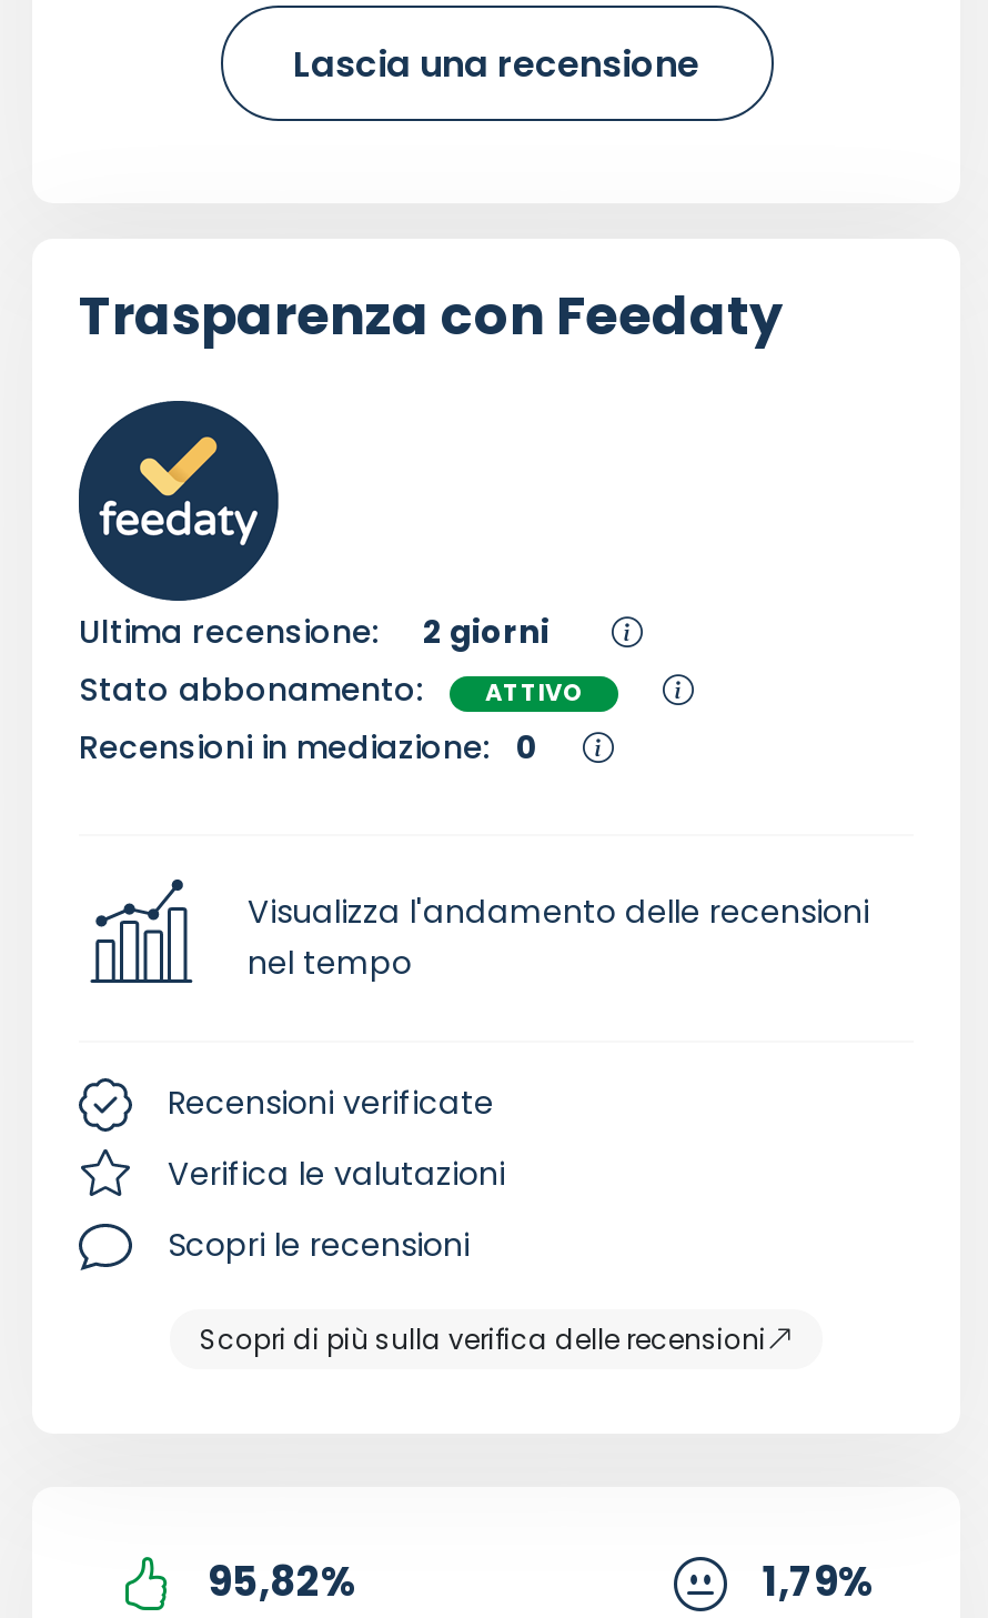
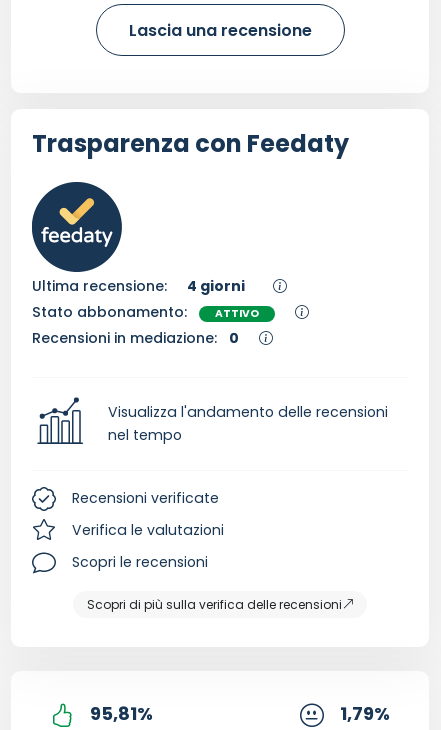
- Ultima recensione: 2 giorni
+ Ultima recensione: 4 giorni

- 95,82%
+ 95,81%
